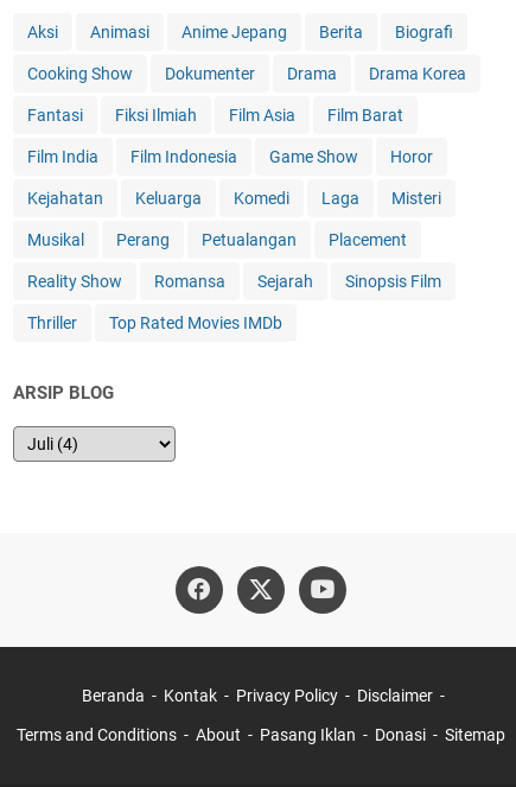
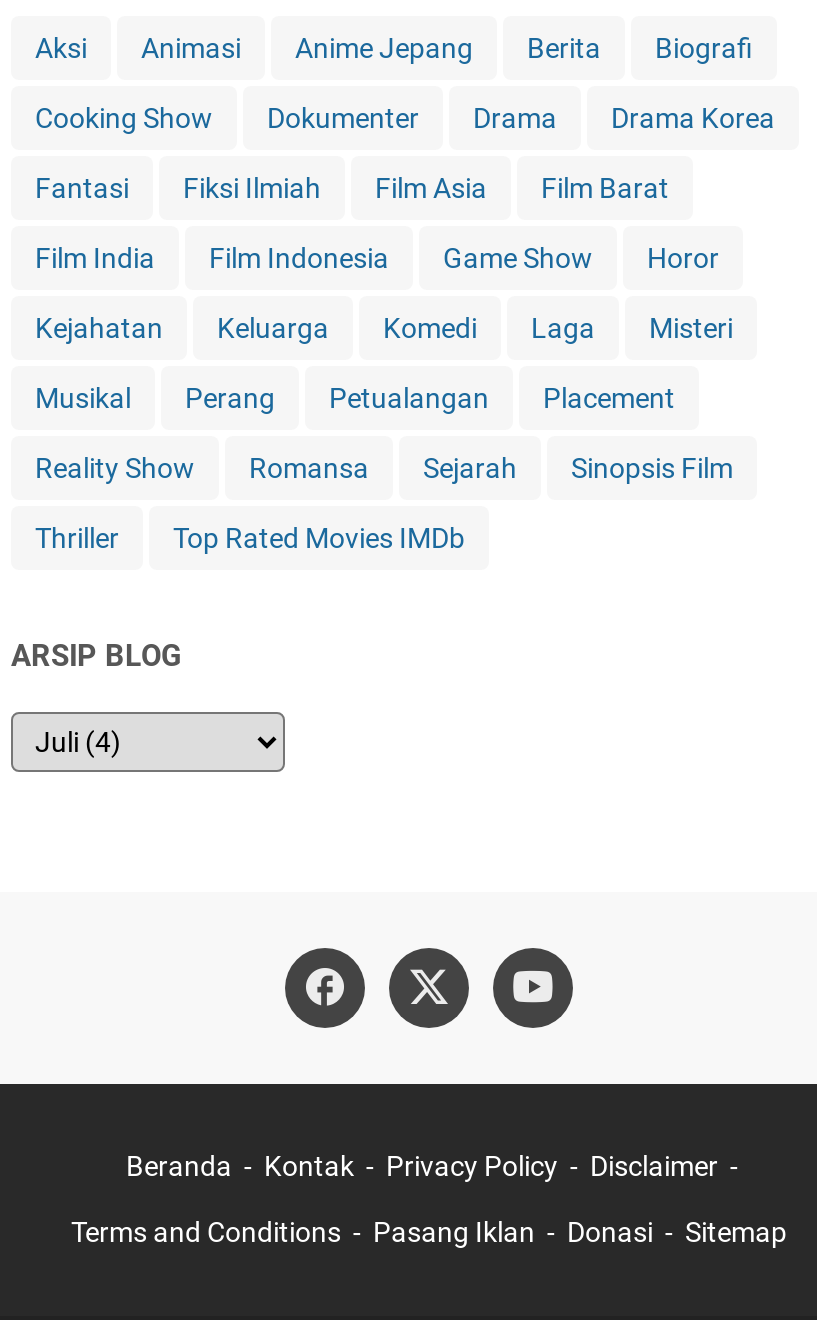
- About
